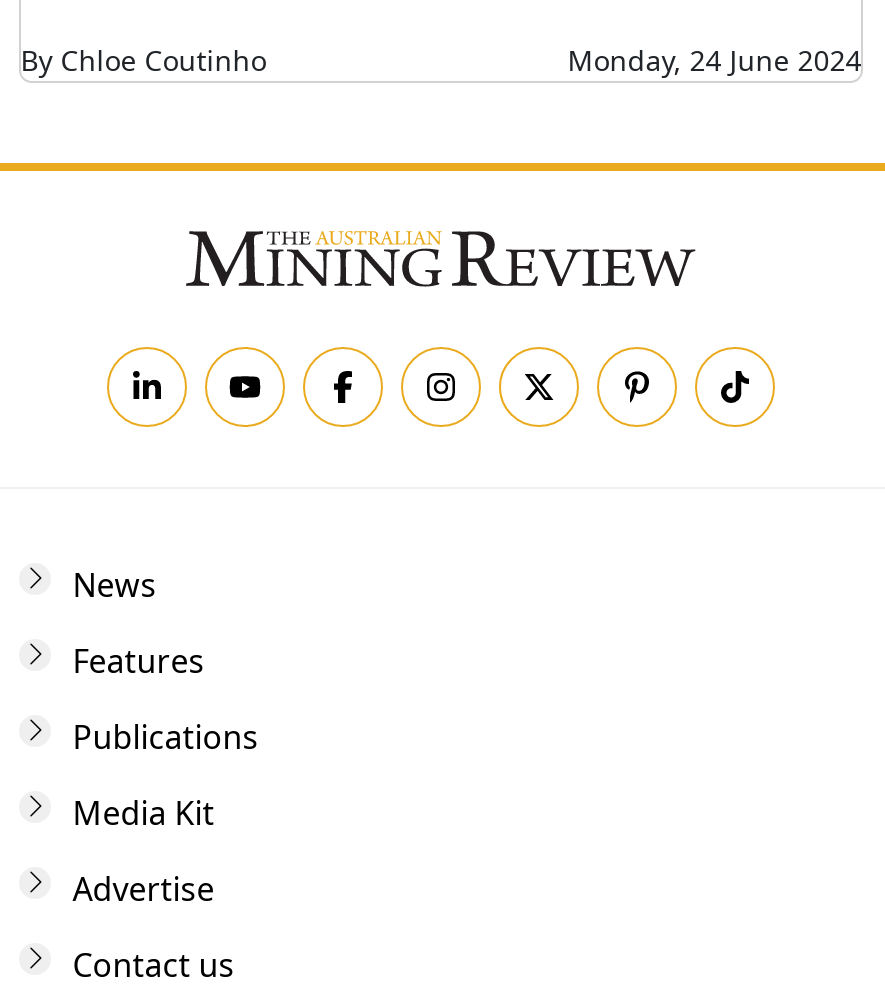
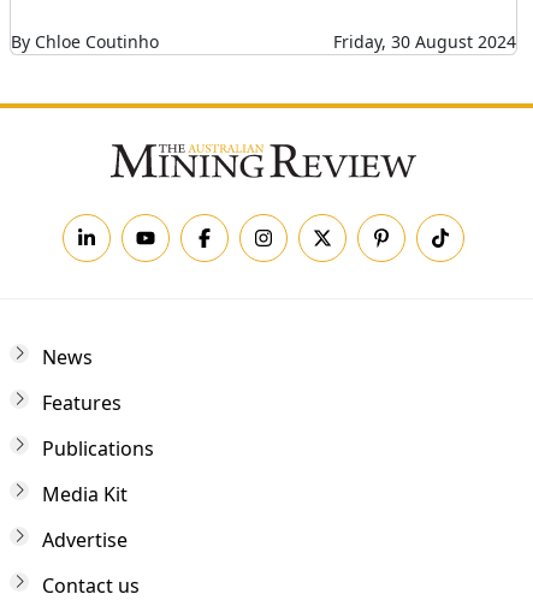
- Monday, 24 June 2024
+ Friday, 30 August 2024
